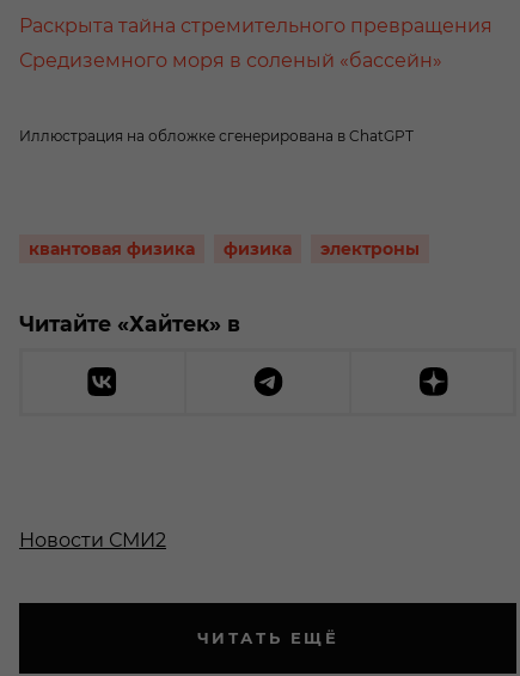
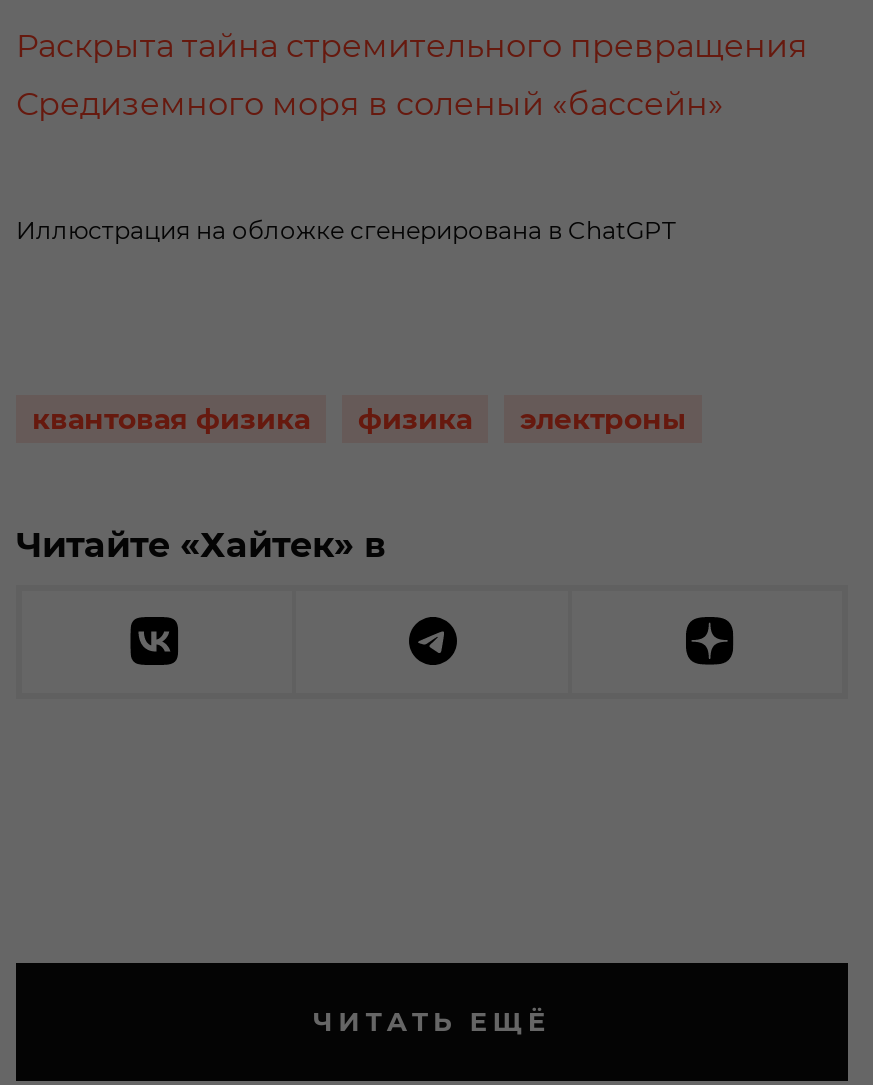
- Новости СМИ2
